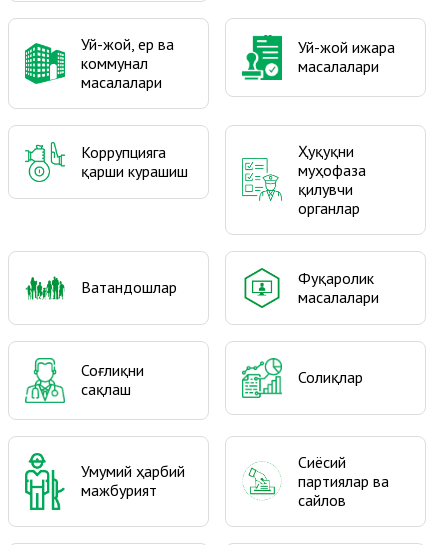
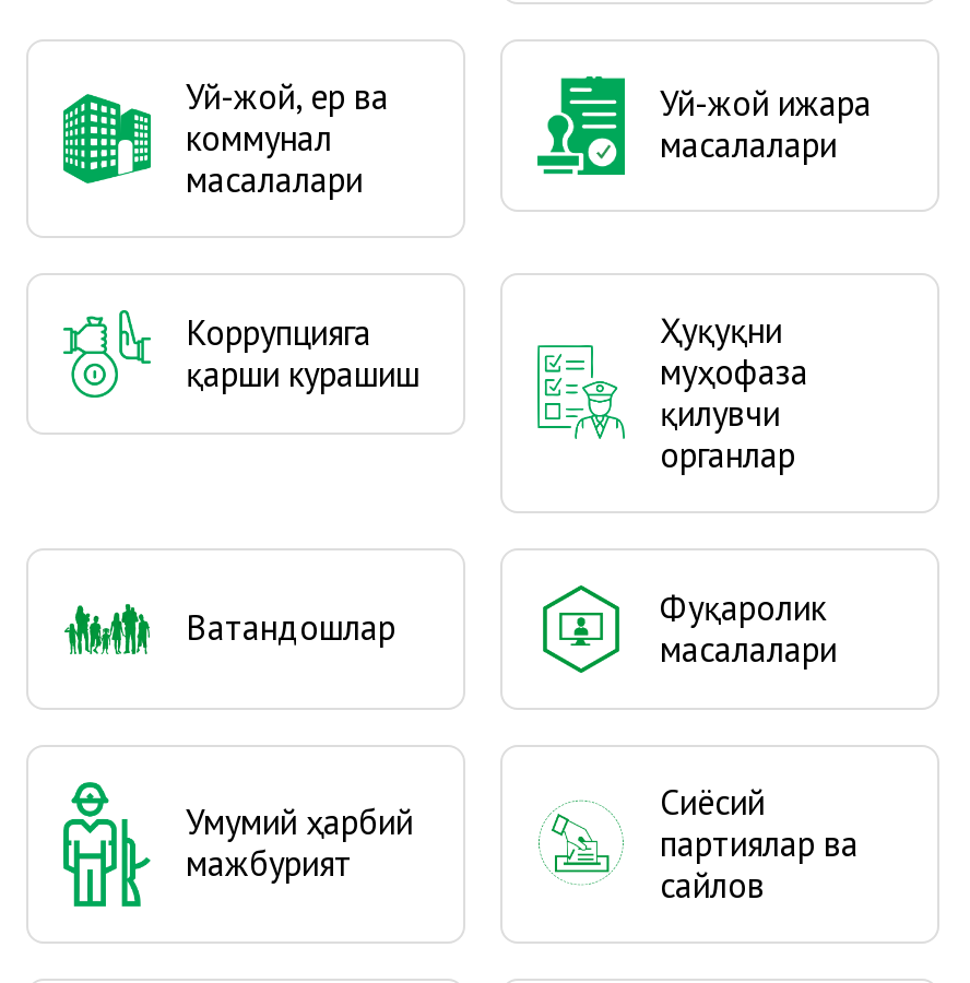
- [image]
- Соғлиқни
- сақлаш

- [image]
- Солиқлар
